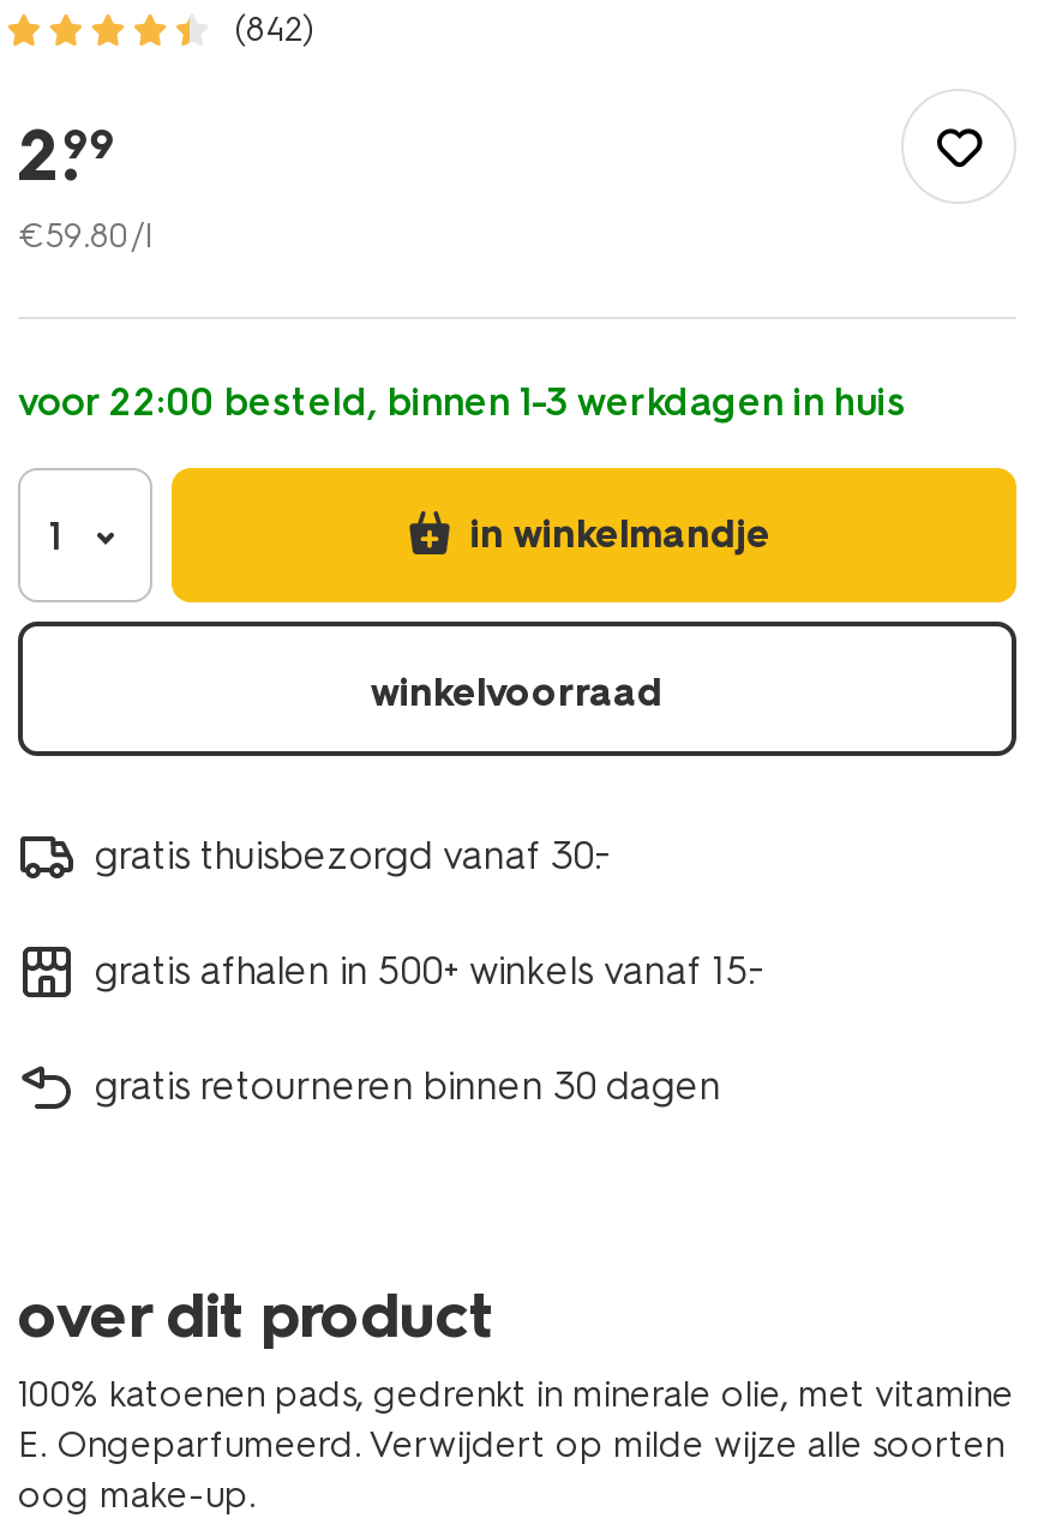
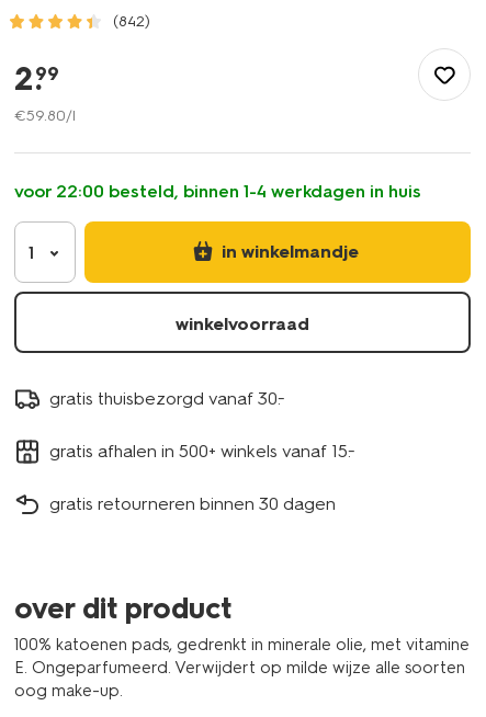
- voor 22:00 besteld, binnen 1-3 werkdagen in huis
+ voor 22:00 besteld, binnen 1-4 werkdagen in huis
